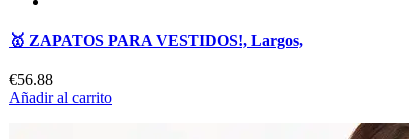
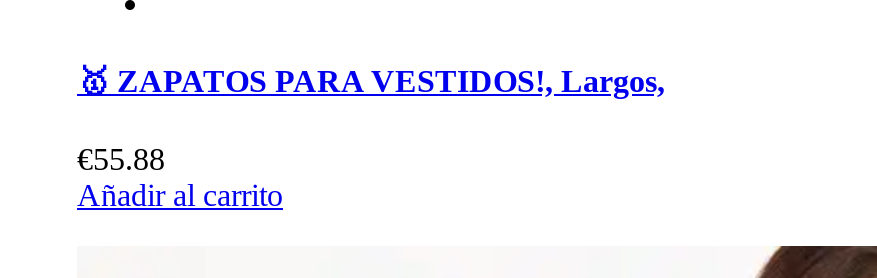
- €56.88
+ €55.88
